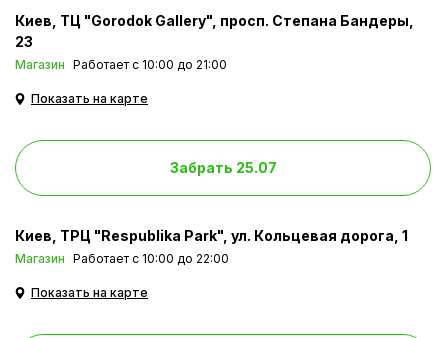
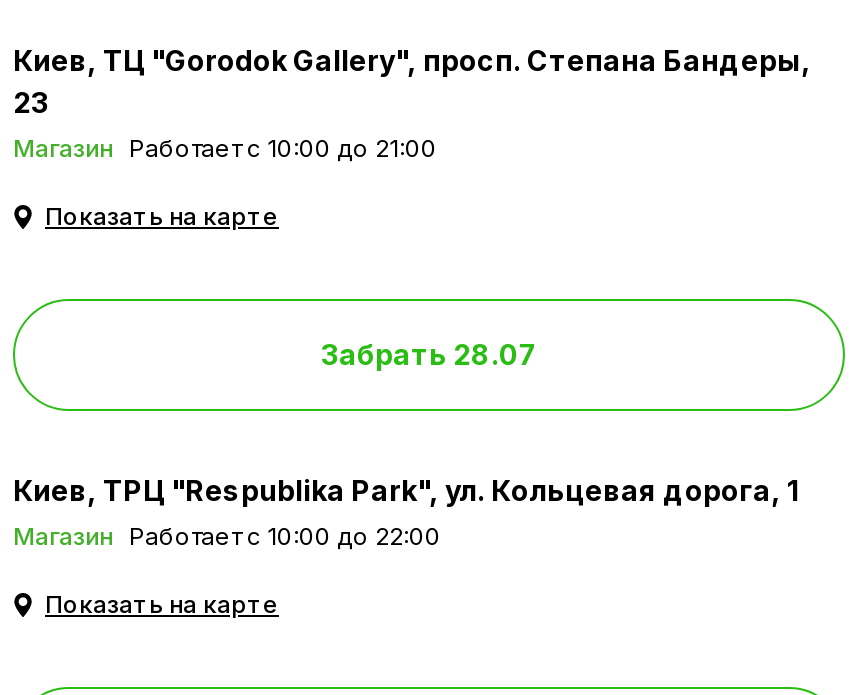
- Забрать 25.07
+ Забрать 28.07
